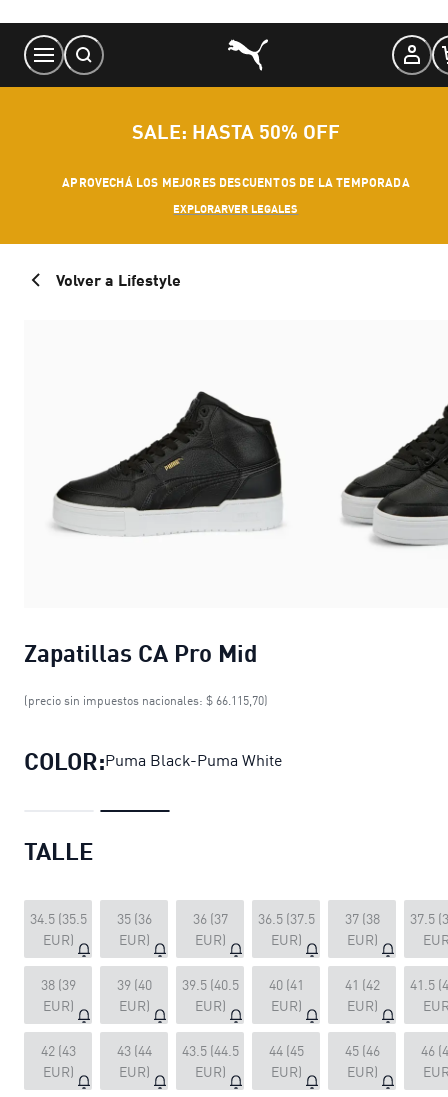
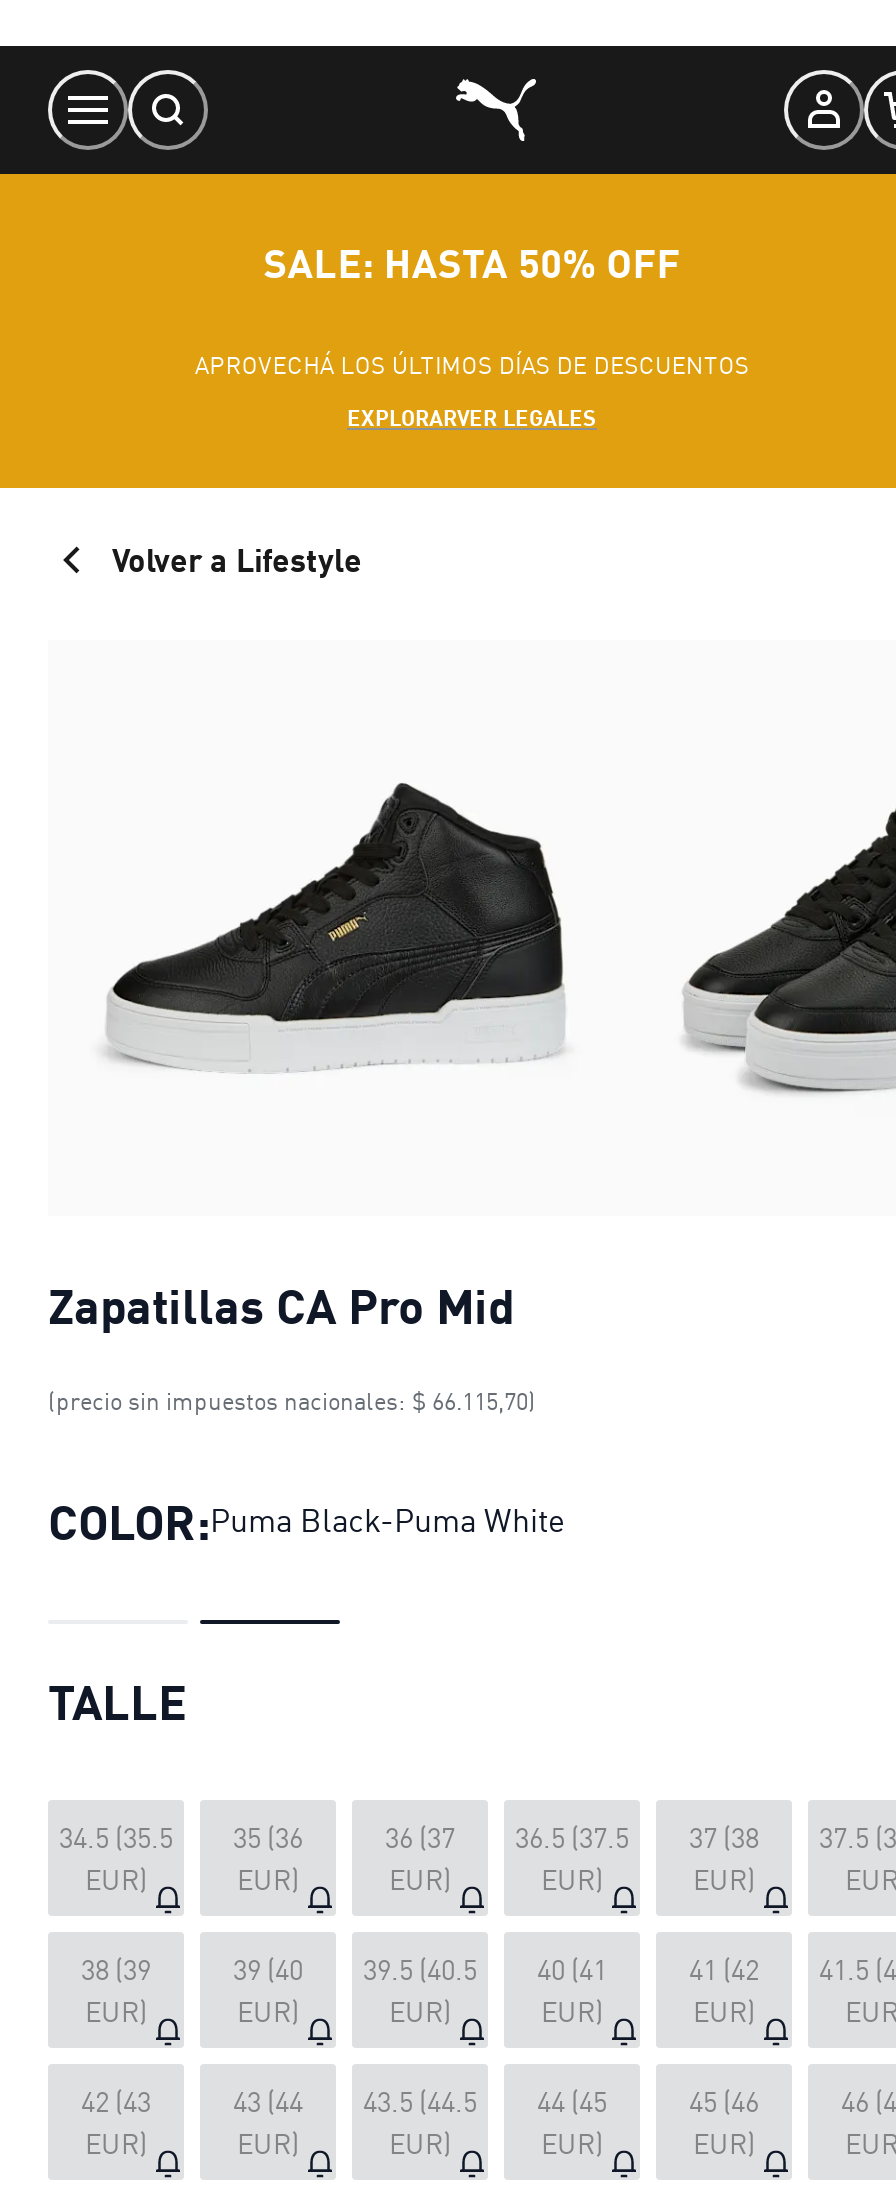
- APROVECHÁ LOS MEJORES DESCUENTOS DE LA TEMPORADA
+ APROVECHÁ LOS ÚLTIMOS DÍAS DE DESCUENTOS
